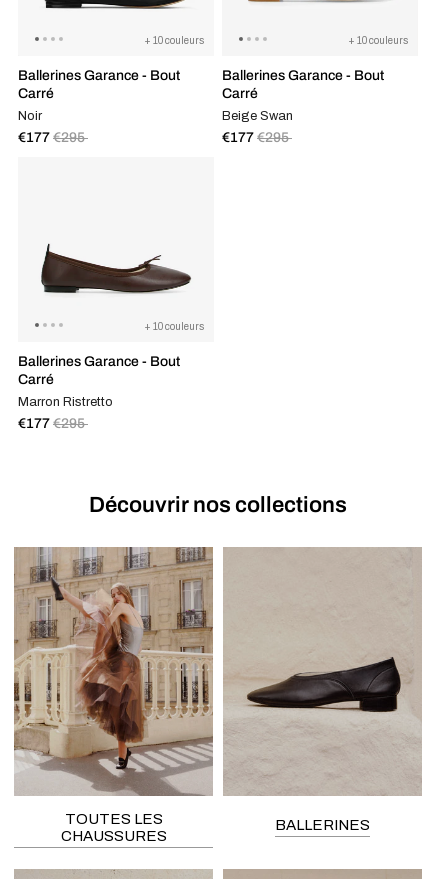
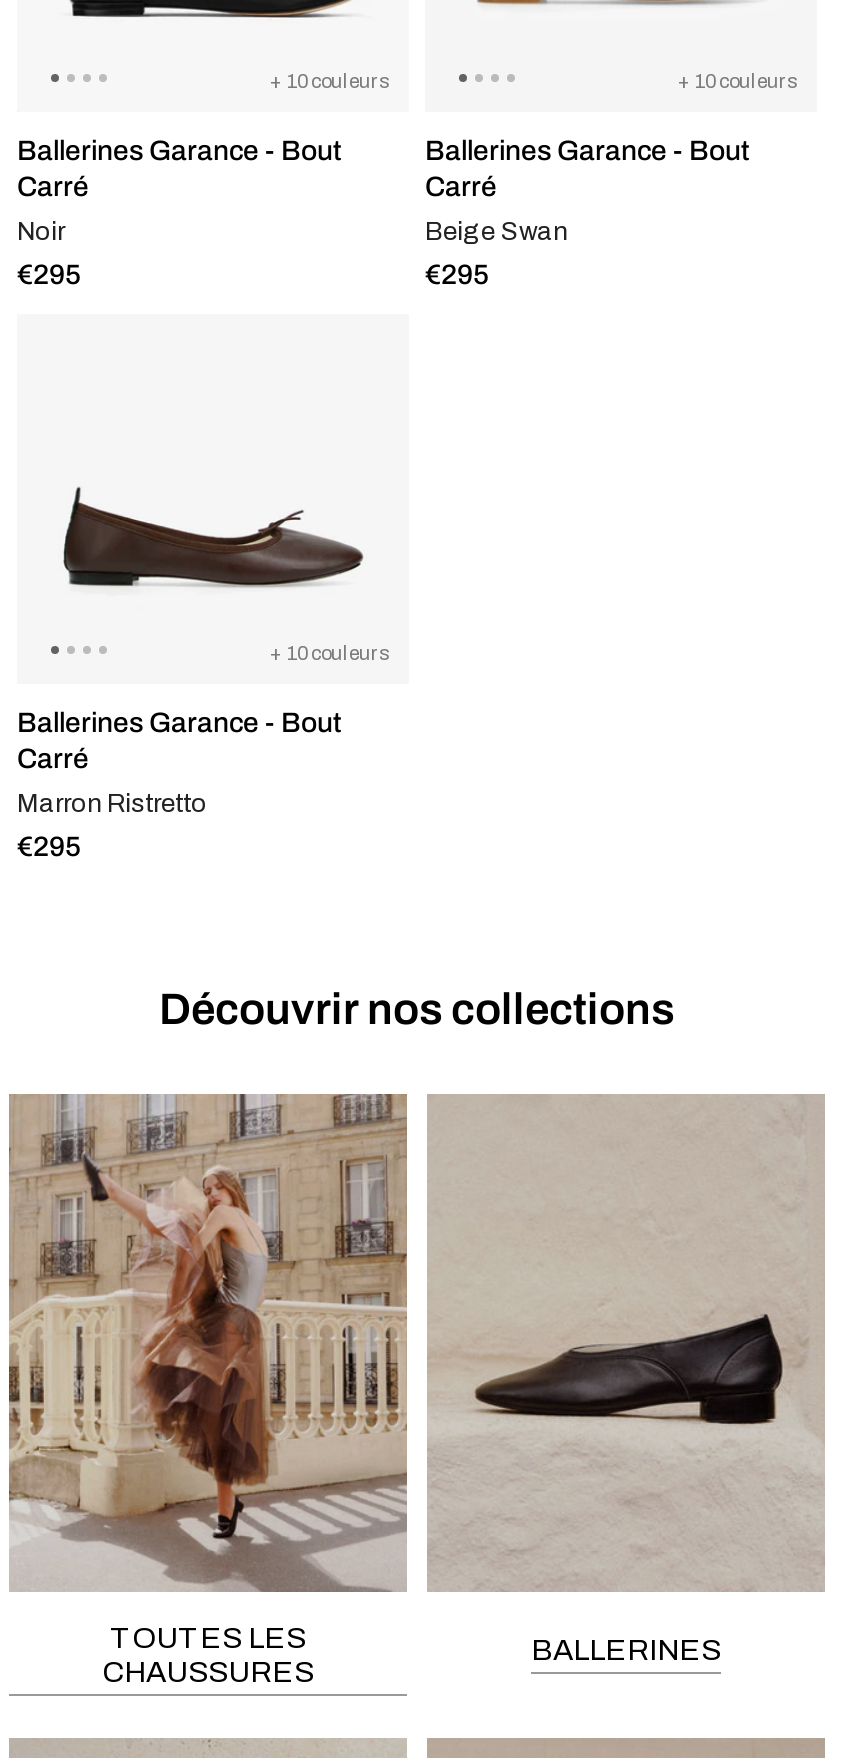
- €177 €295
+ €295

- €177 €295
+ €295

- €177 €295
+ €295
